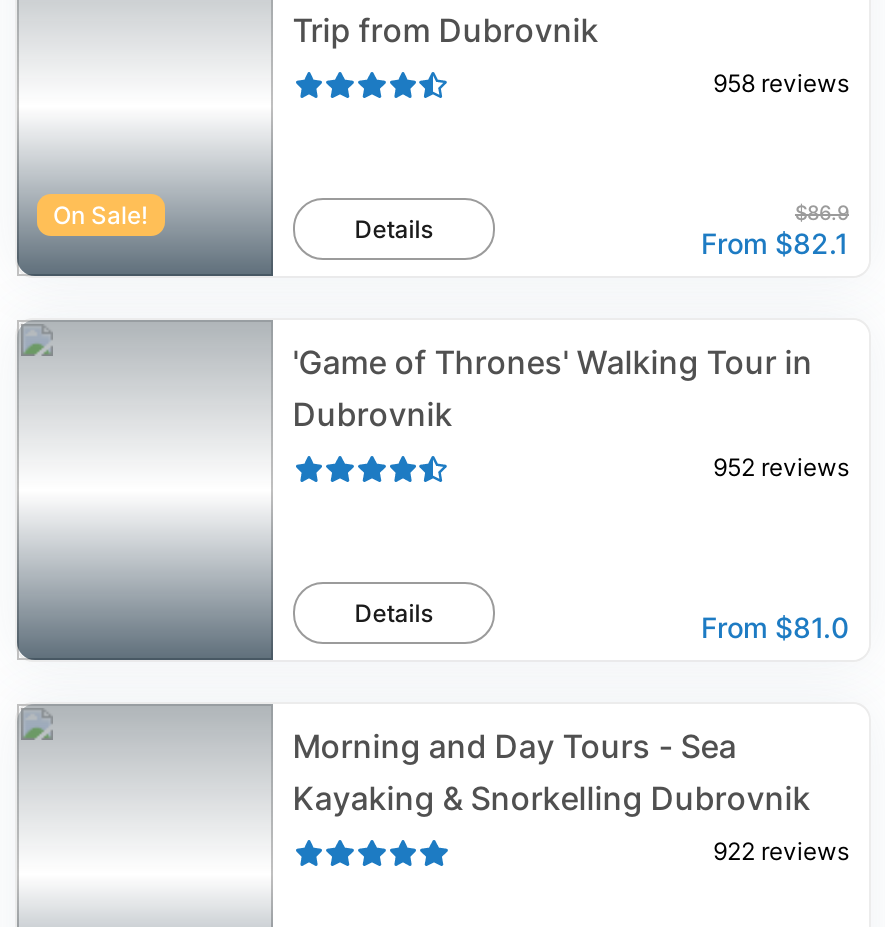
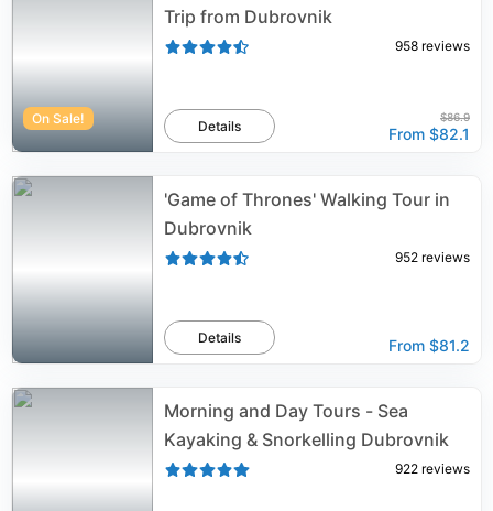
- From $81.0
+ From $81.2
